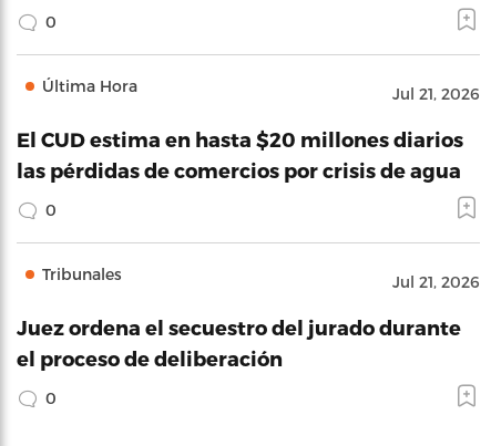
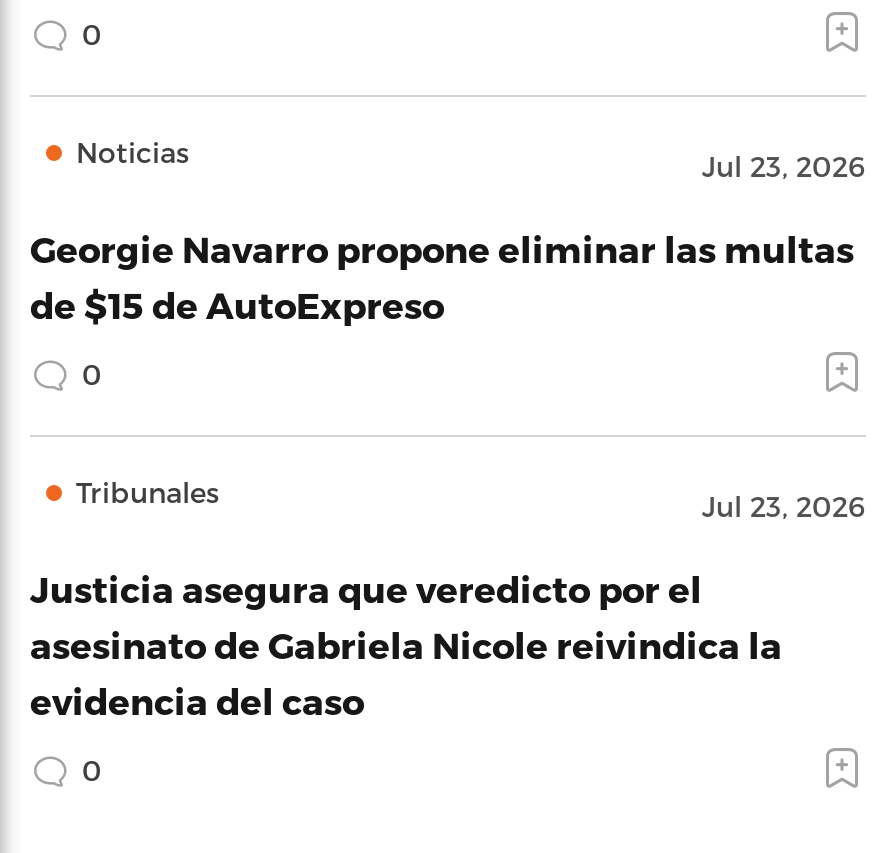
- Última Hora
- Jul 21, 2026
+ Noticias
+ Jul 23, 2026

- El CUD estima en hasta $20 millones diarios
- las pérdidas de comercios por crisis de agua
+ Georgie Navarro propone eliminar las multas
+ de $15 de AutoExpreso

- Jul 21, 2026
+ Jul 23, 2026

- Juez ordena el secuestro del jurado durante
- el proceso de deliberación
+ Justicia asegura que veredicto por el
+ asesinato de Gabriela Nicole reivindica la
+ evidencia del caso
